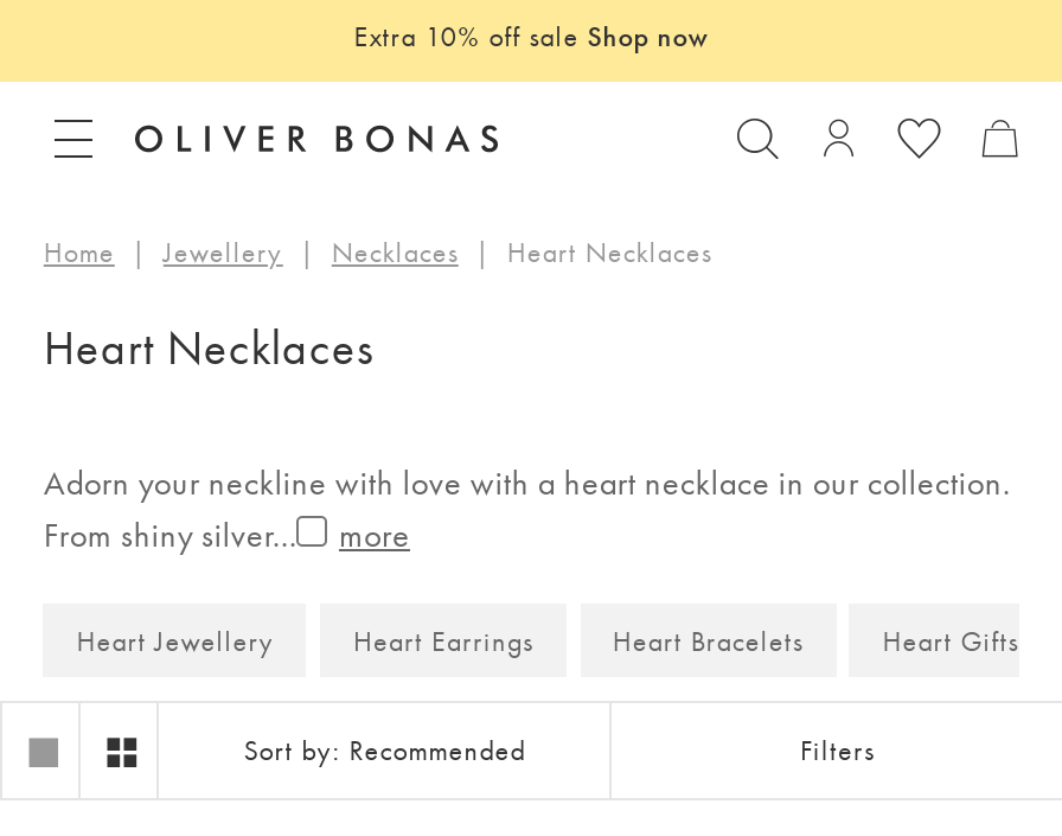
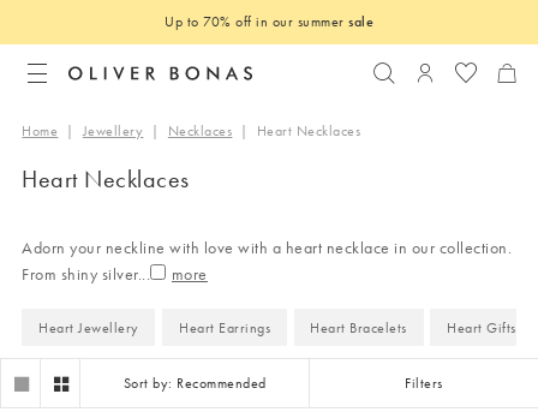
- Extra 10% off sale Shop now
+ Up to 70% off in our summer sale
